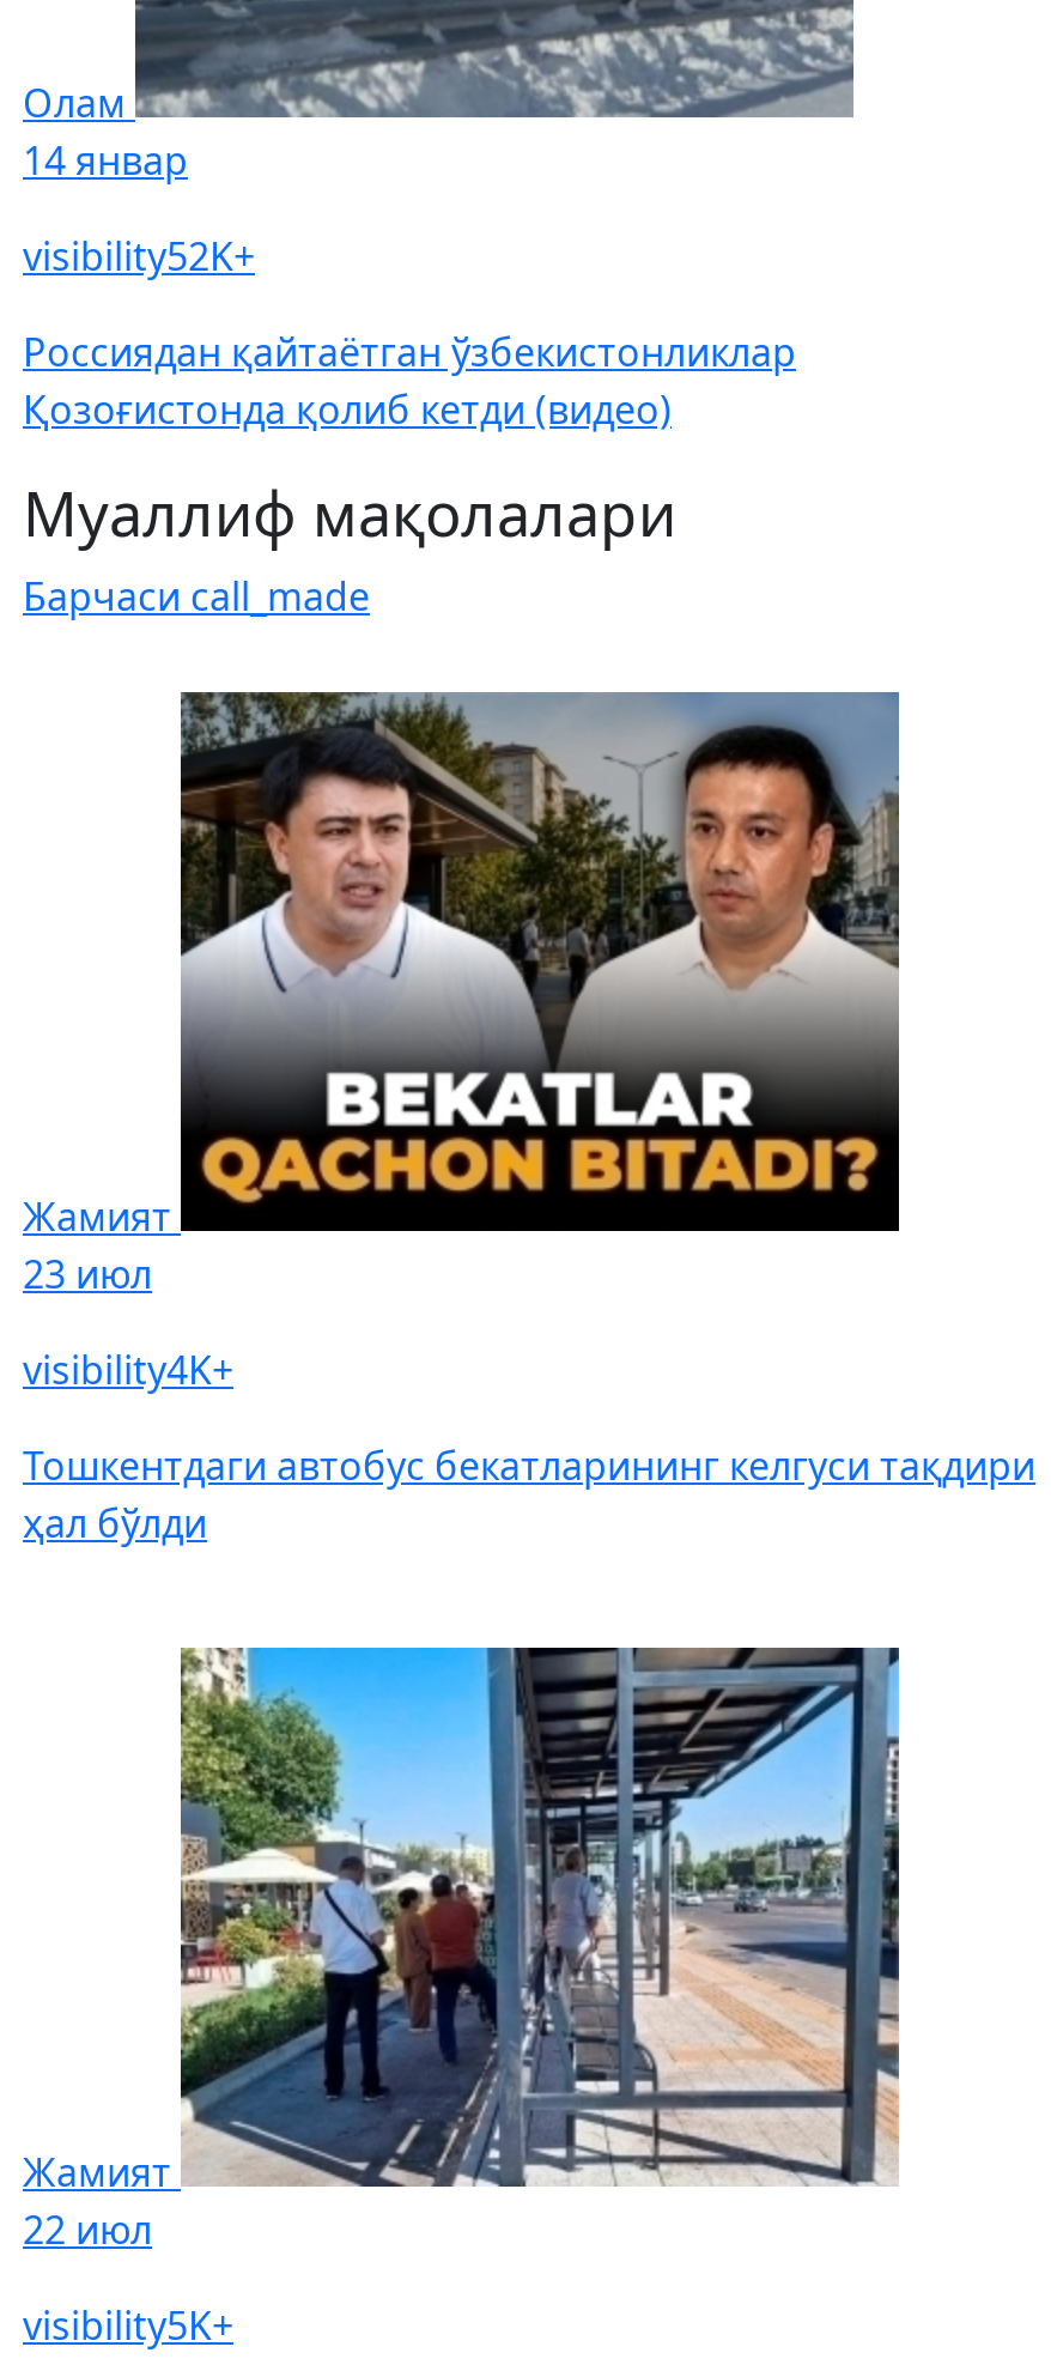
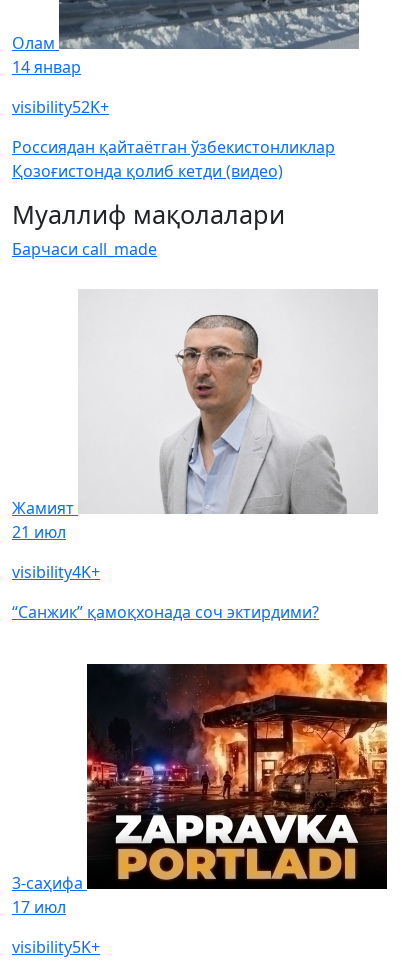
- [image]
- 23 июл
+ [image]
+ 21 июл

- Тошкентдаги автобус бекатларининг келгуси тақдири
- ҳал бўлди
+ “Санжик” қамоқхонада соч эктирдими?

- [image]
- Жамият
- 22 июл
+ [image]
+ 3-саҳифа
+ 17 июл
